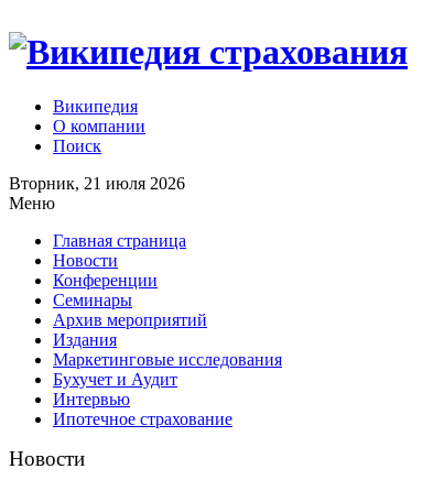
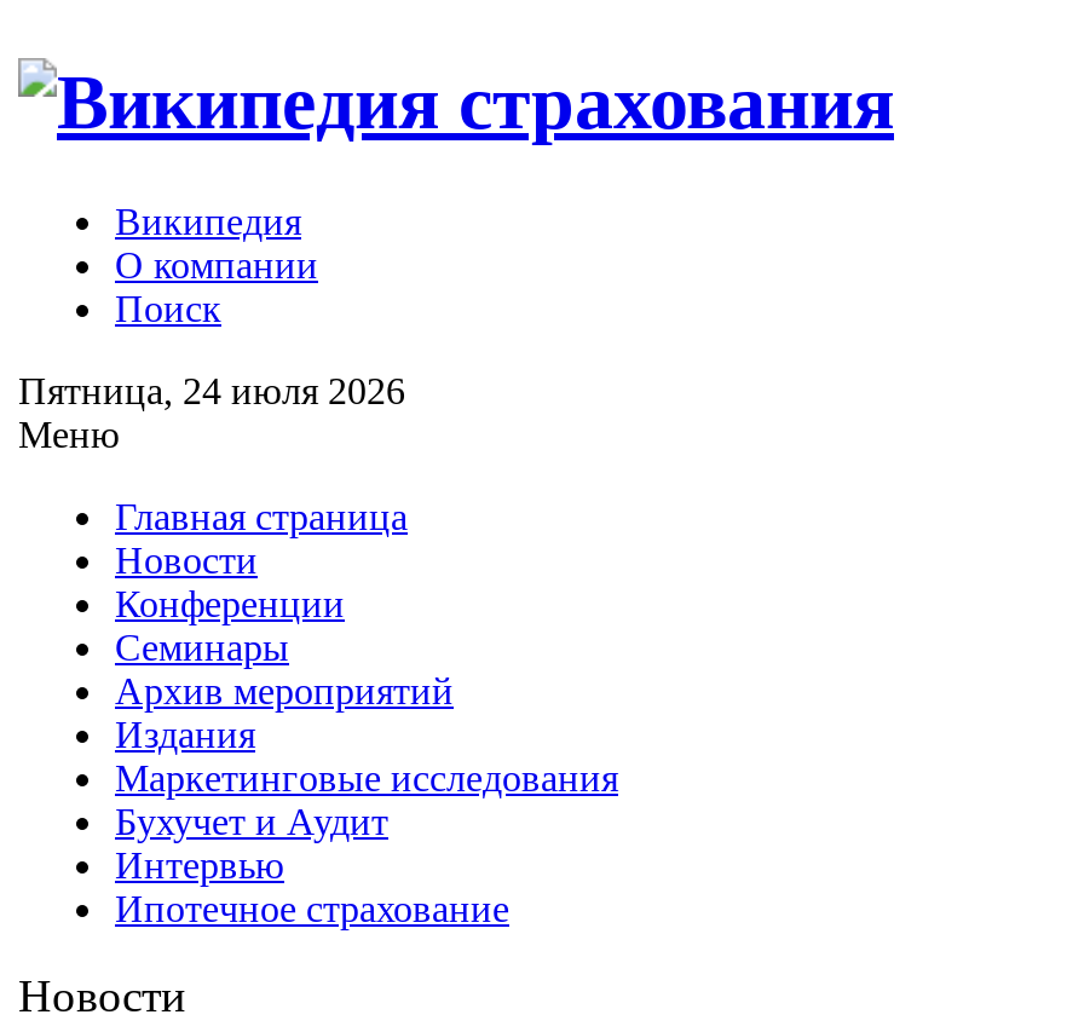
- Вторник, 21 июля 2026
+ Пятница, 24 июля 2026
